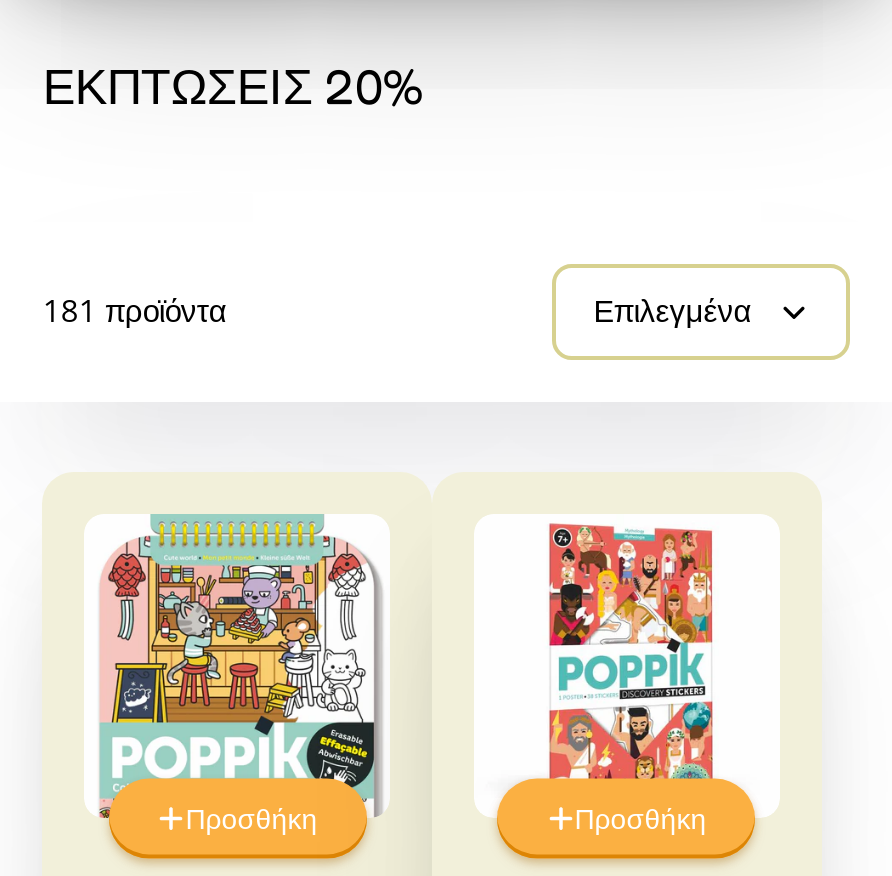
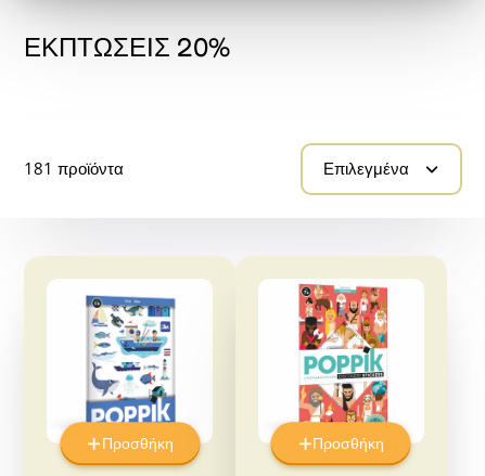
- [image]
+ [image]
